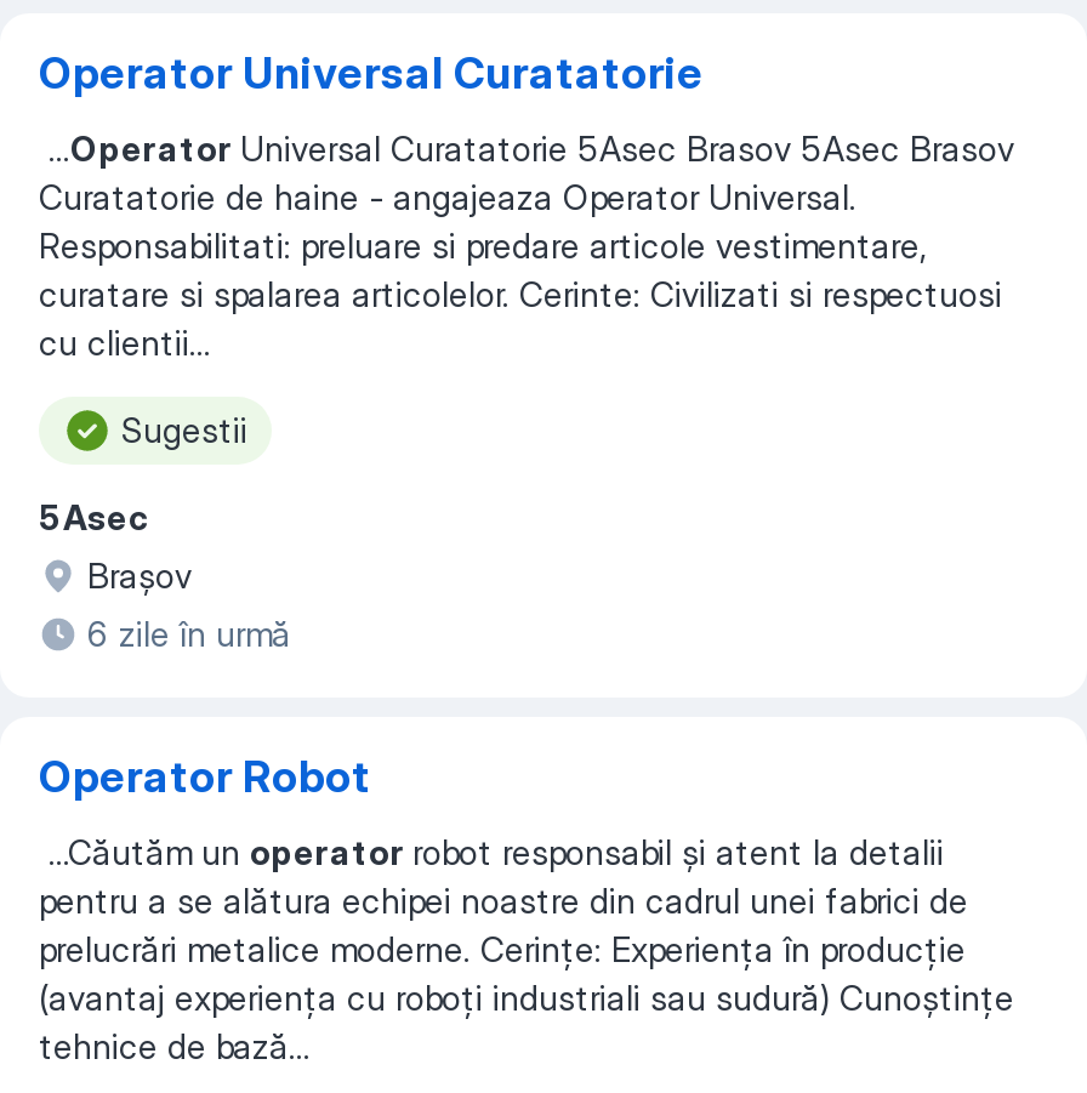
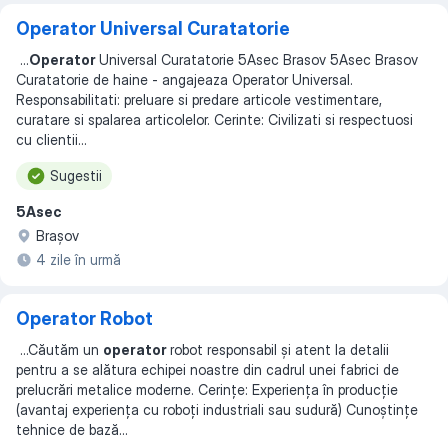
- 6 zile în urmă
+ 4 zile în urmă
